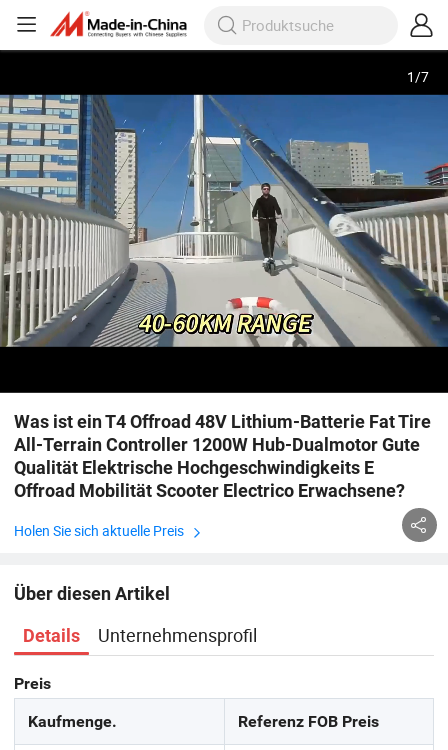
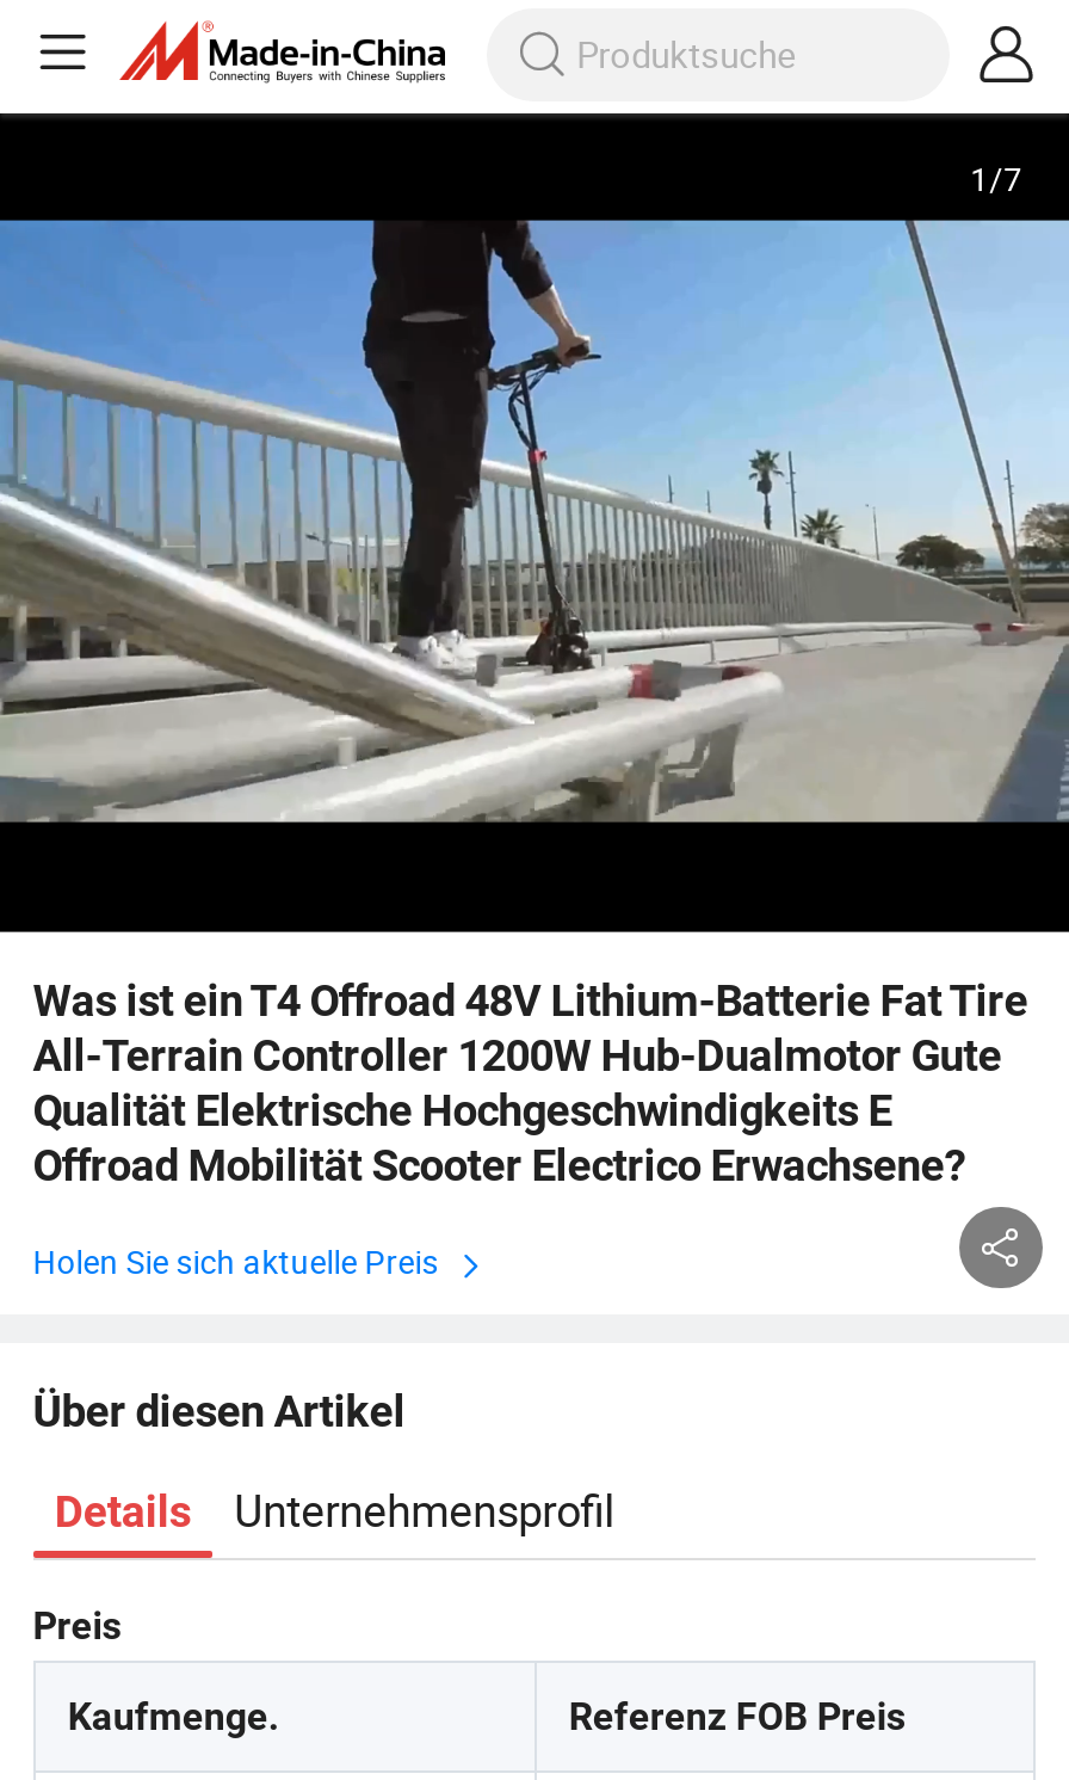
- [image]
+ [image]
